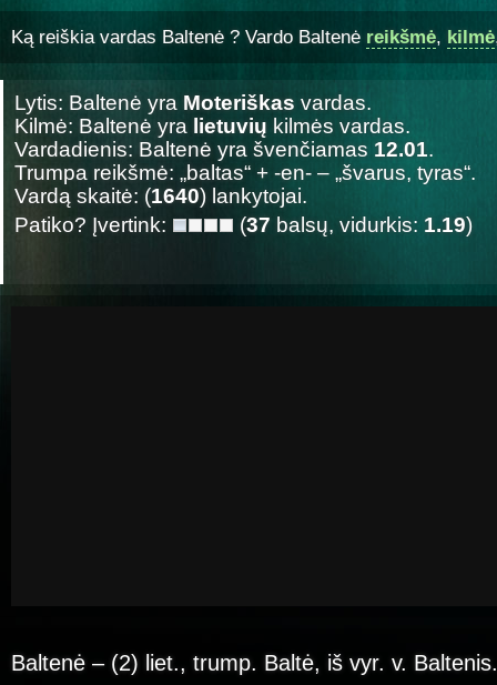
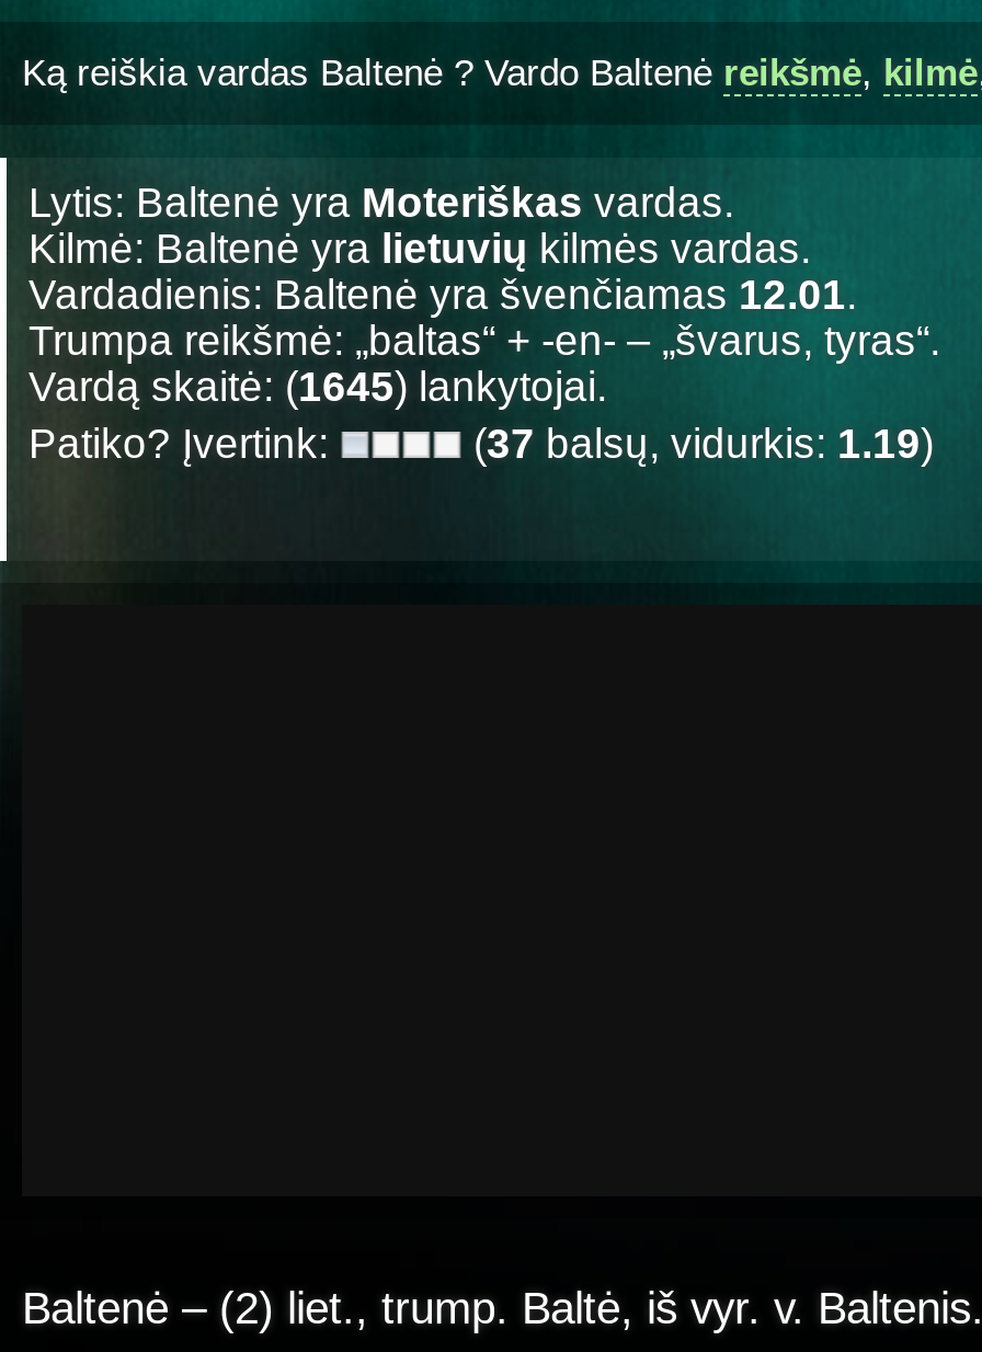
- Vardą skaitė: (1640) lankytojai.
+ Vardą skaitė: (1645) lankytojai.
